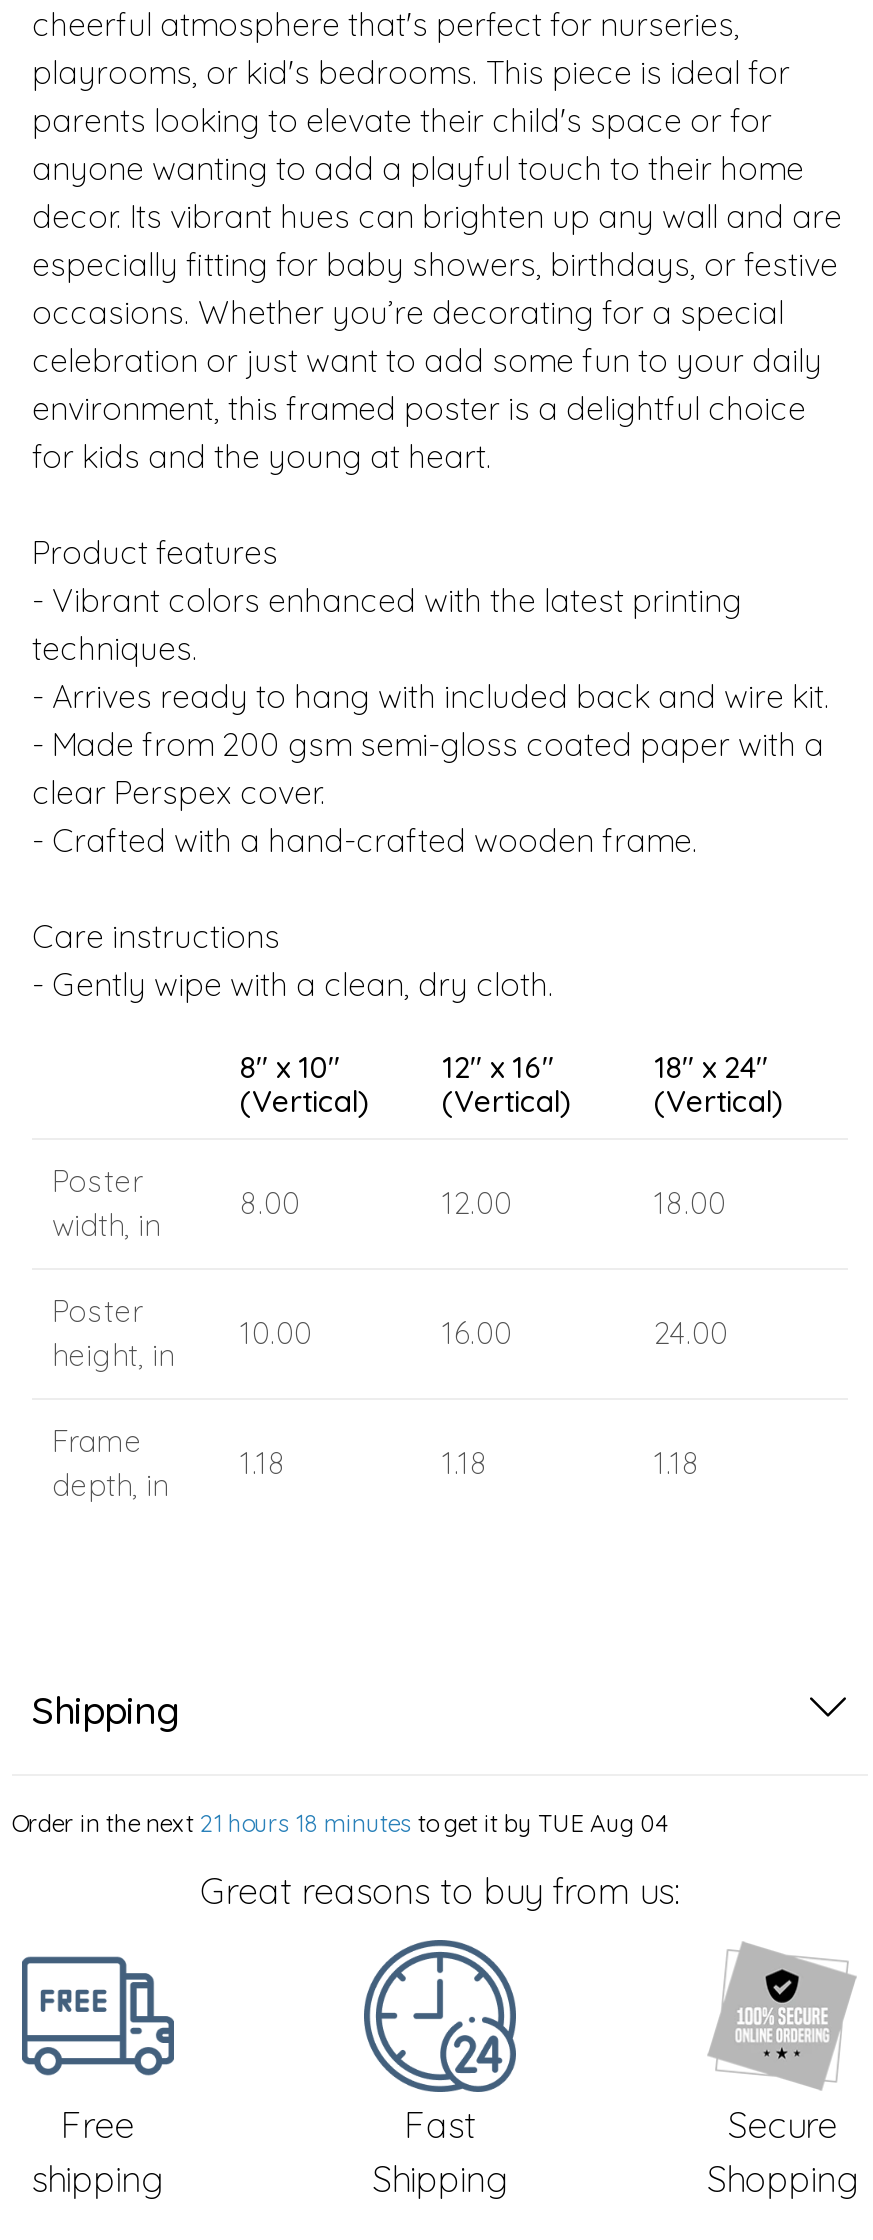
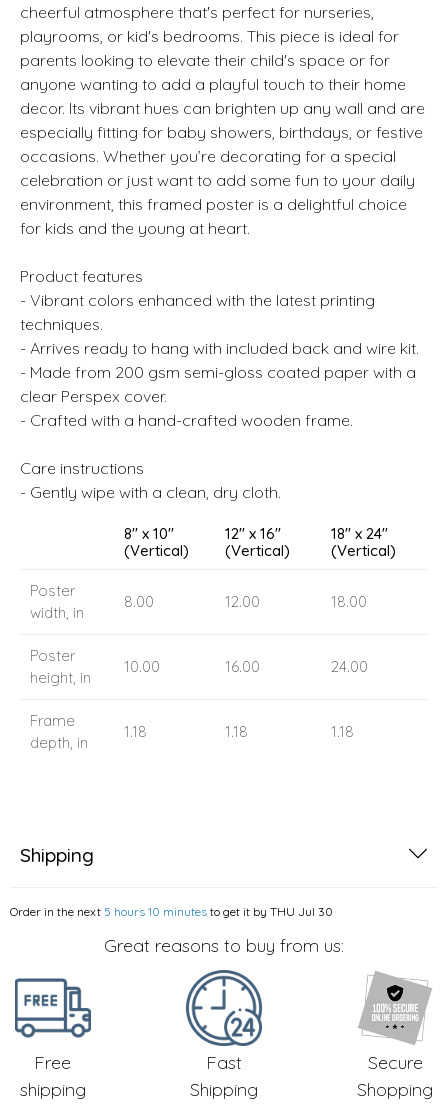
- Order in the next 21 hours 18 minutes to get it by TUE Aug 04
+ Order in the next 5 hours 10 minutes to get it by THU Jul 30
